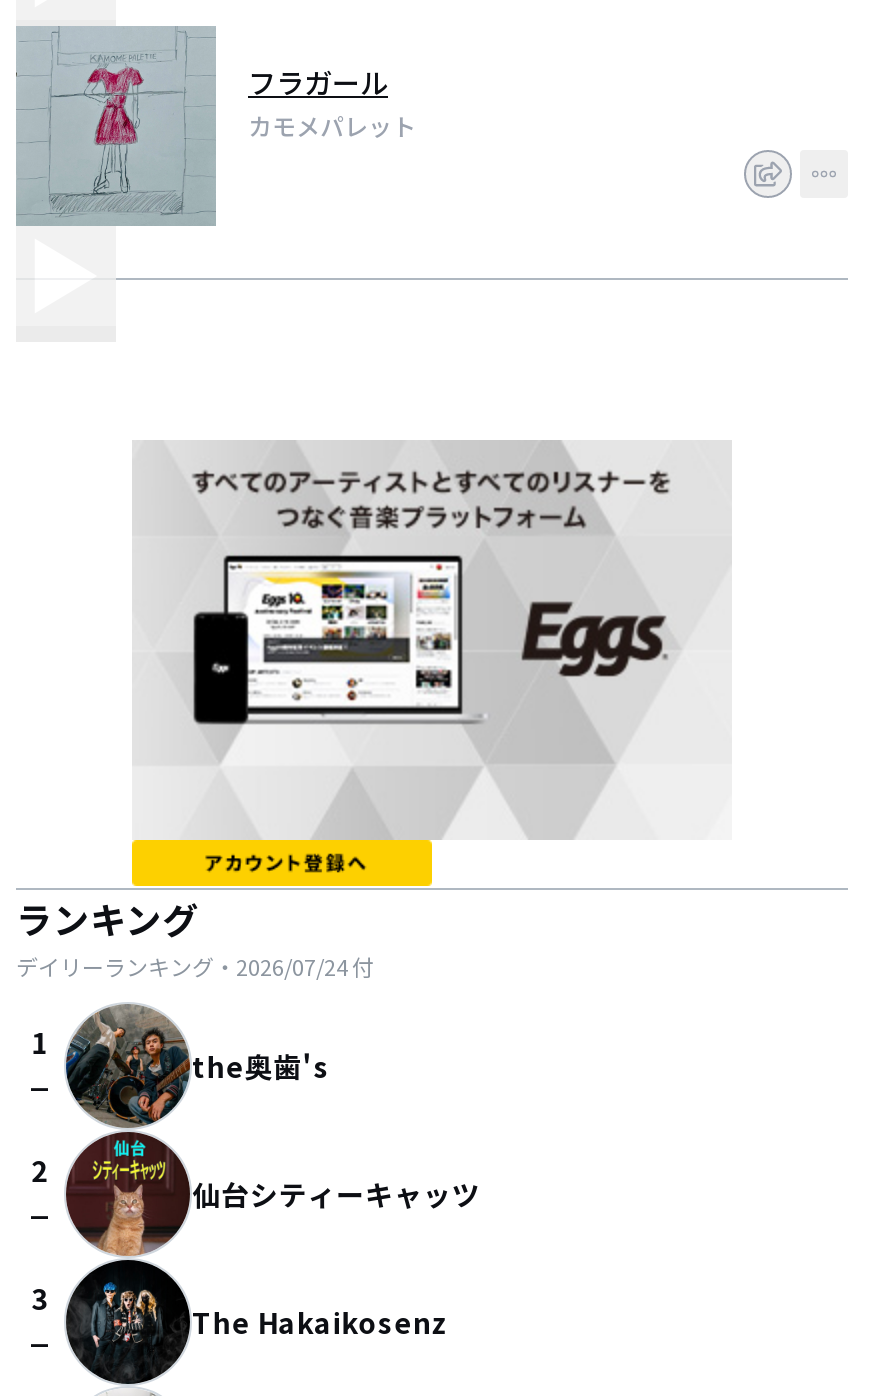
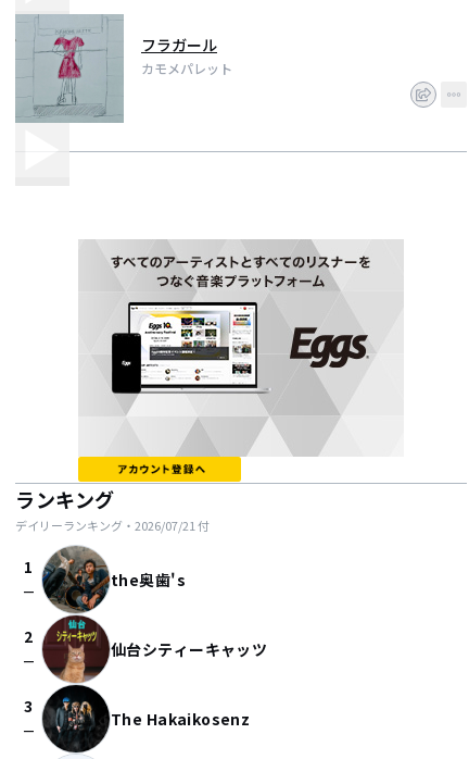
- デイリーランキング・2026/07/24付
+ デイリーランキング・2026/07/21付
